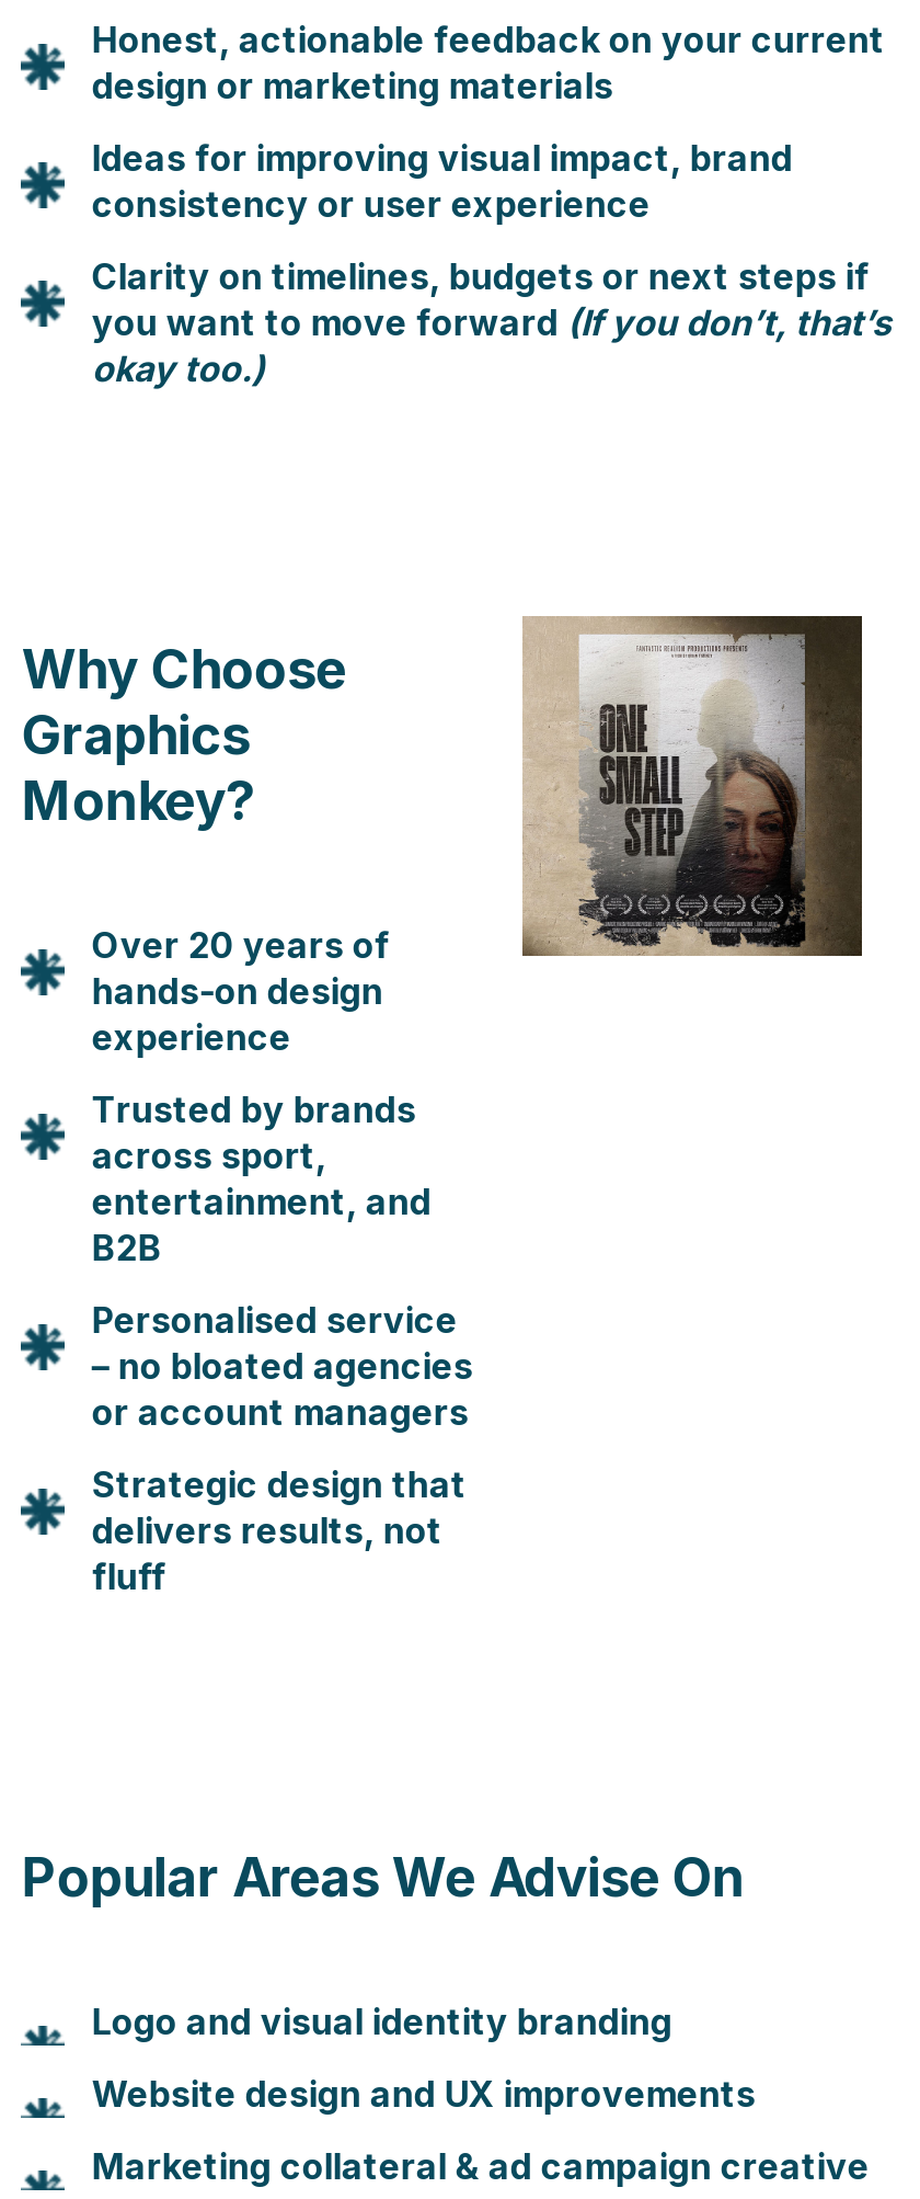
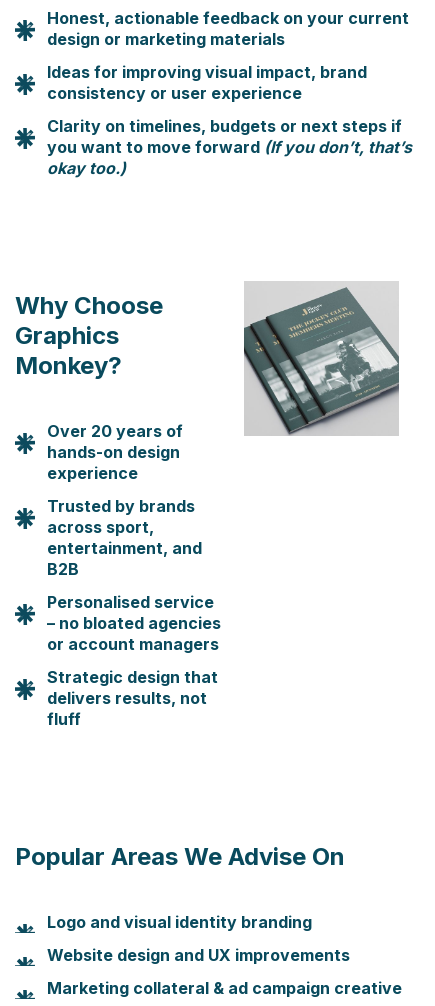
- [image]
+ [image]
